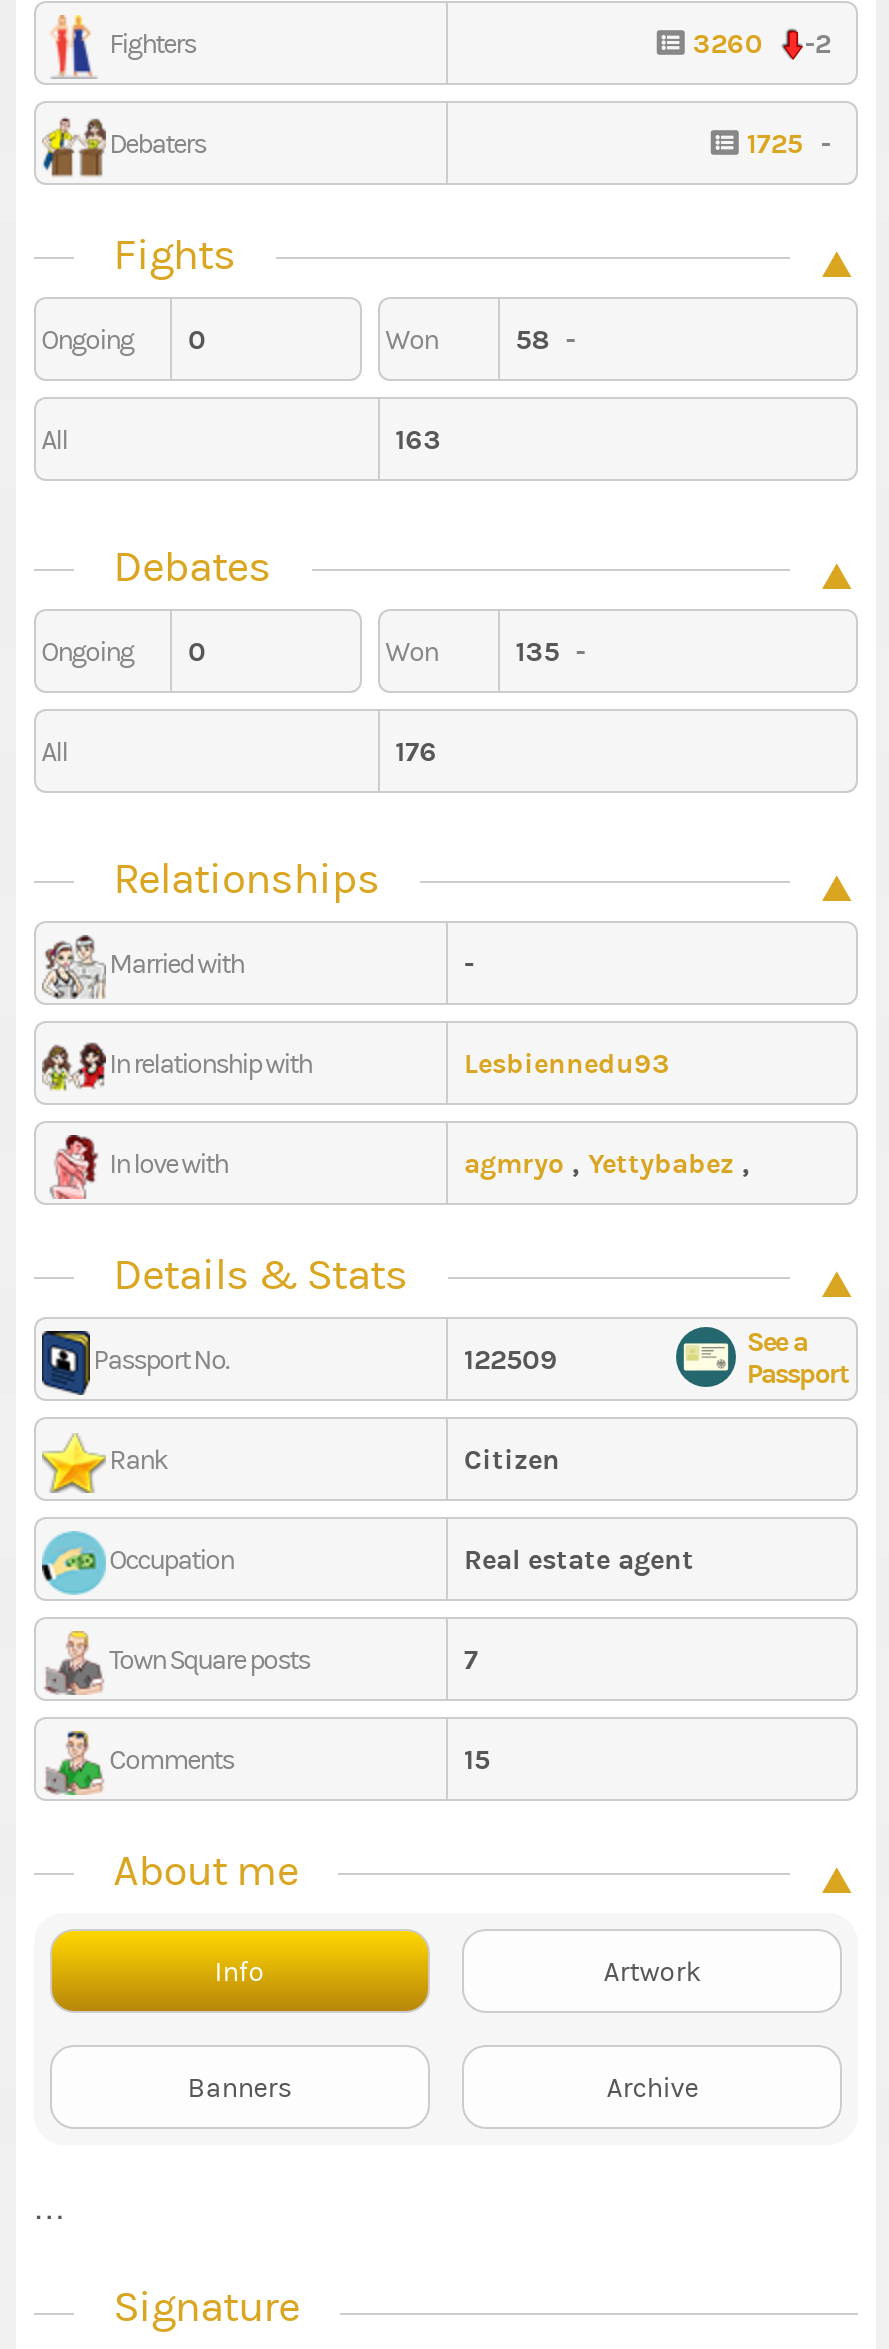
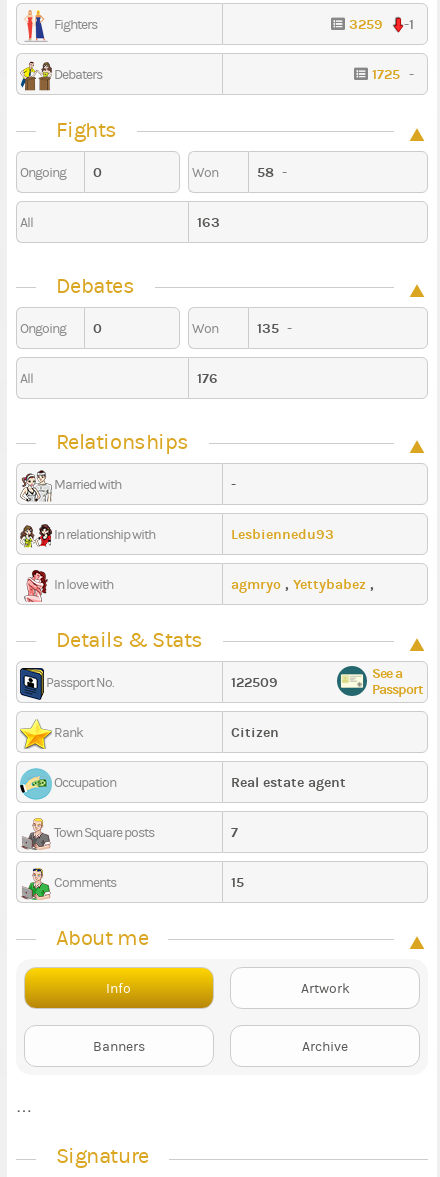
- 3260
+ 3259

- -2
+ -1
